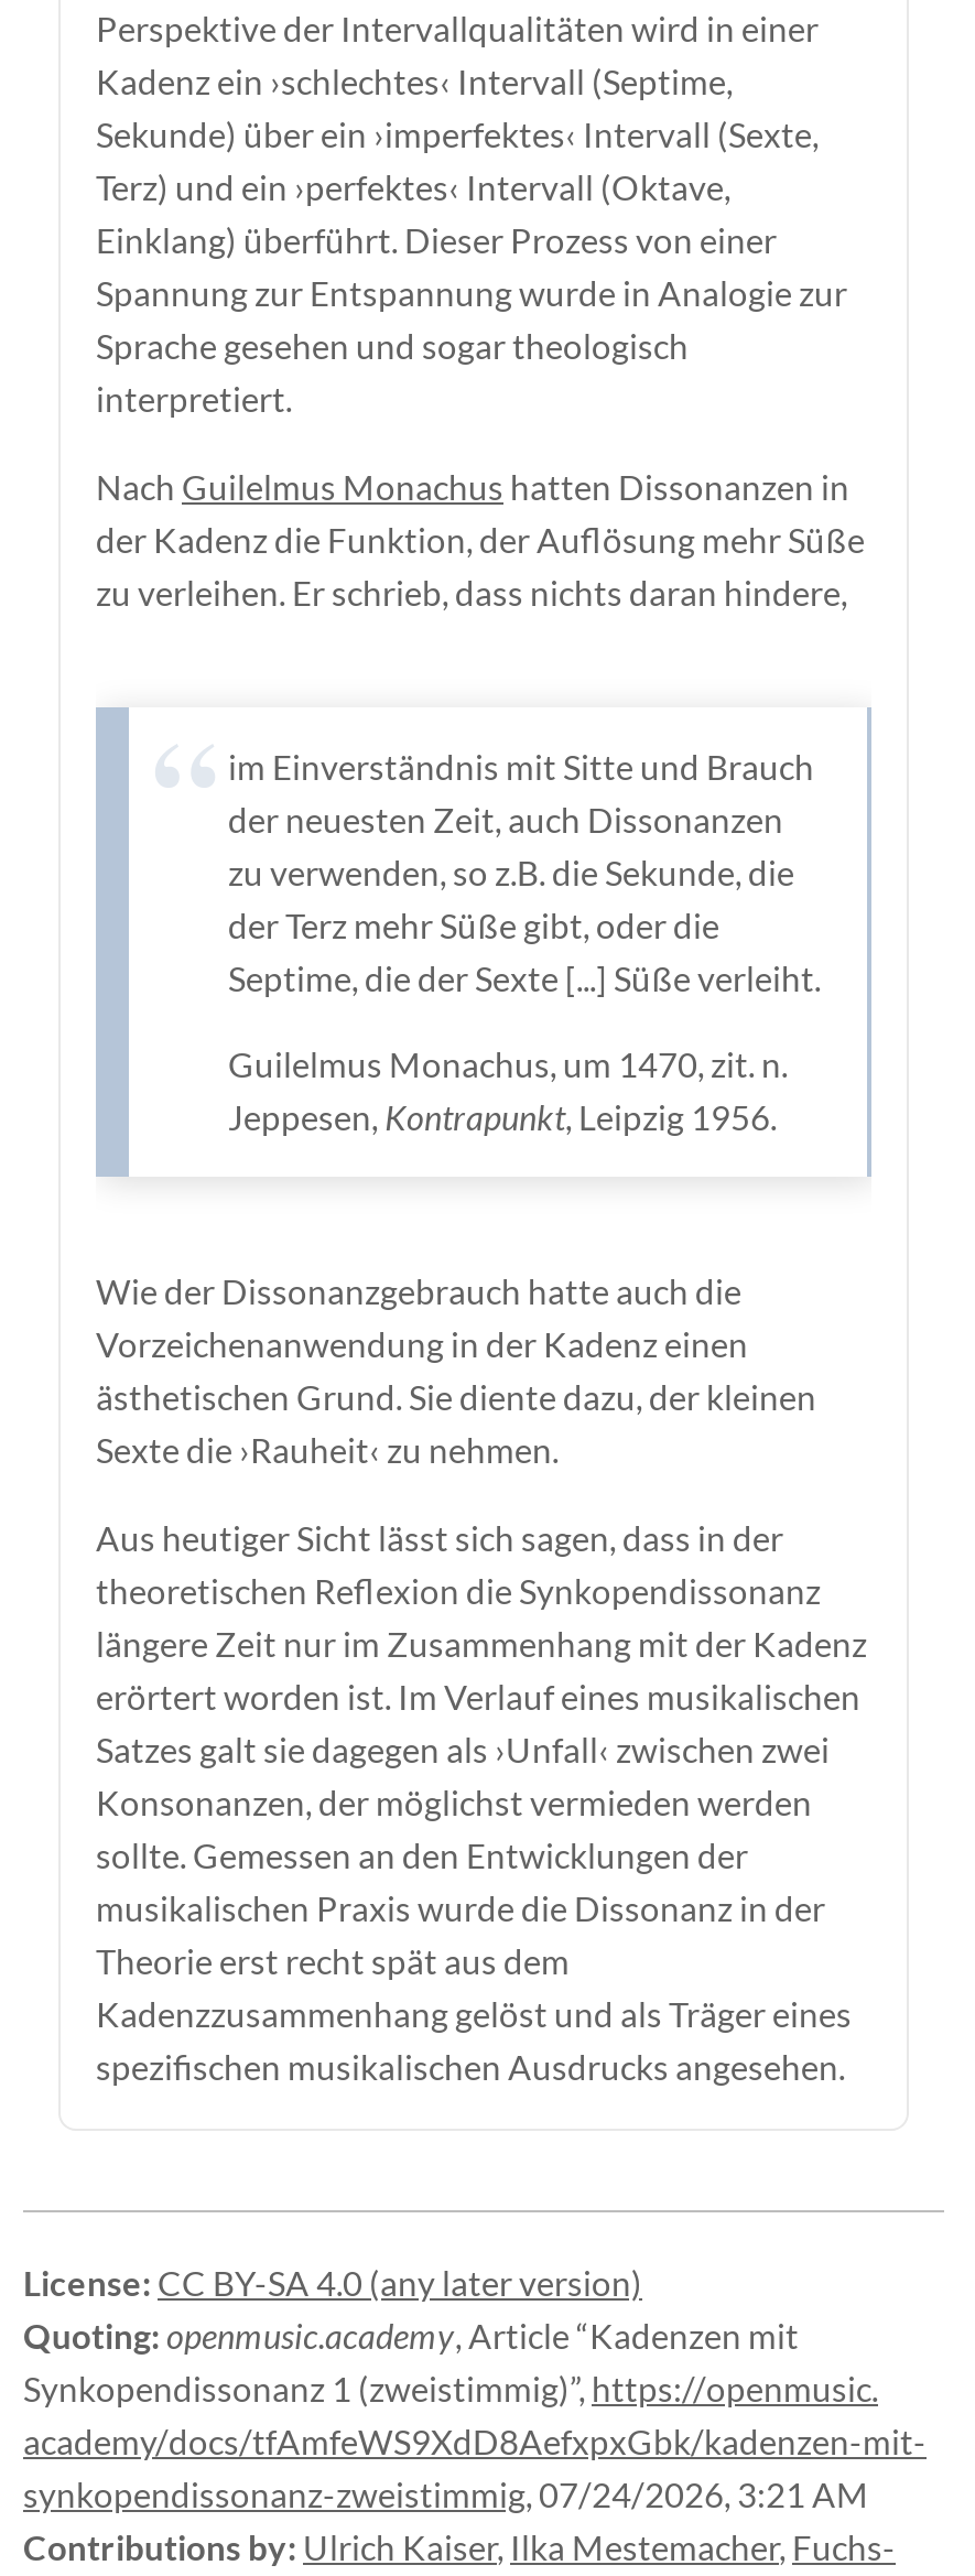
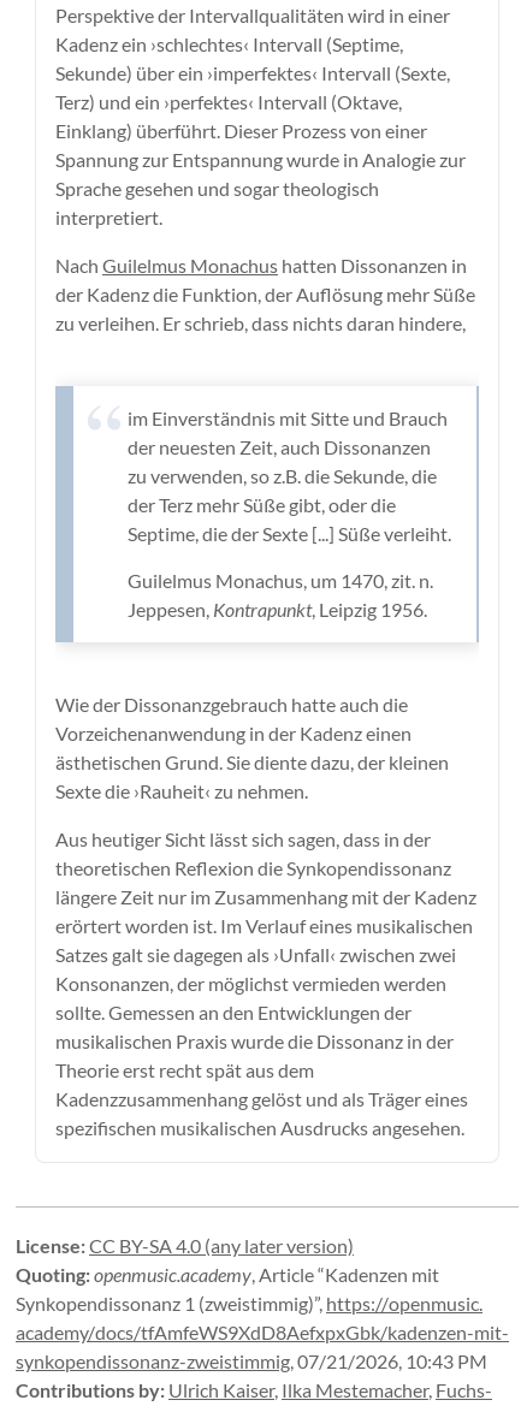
- synkopendissonanz-zweistimmig, 07/24/2026, 3:21 AM
+ synkopendissonanz-zweistimmig, 07/21/2026, 10:43 PM
